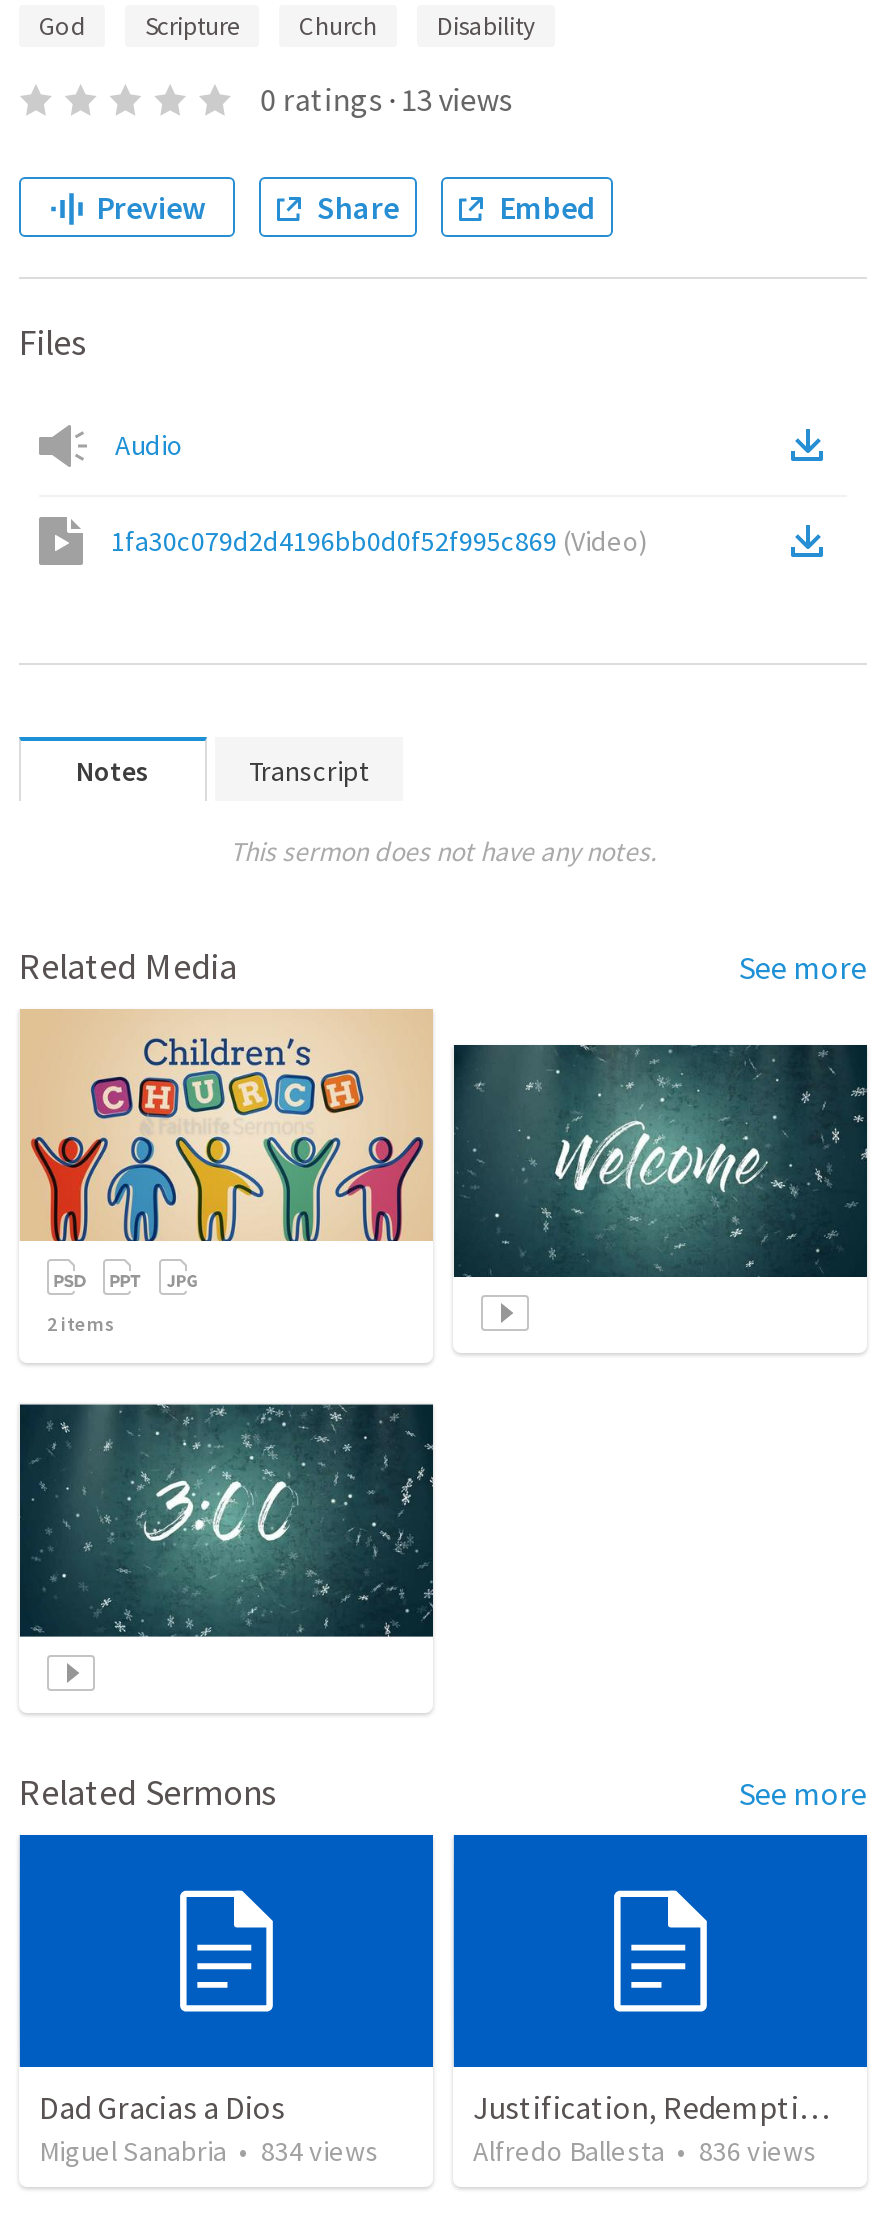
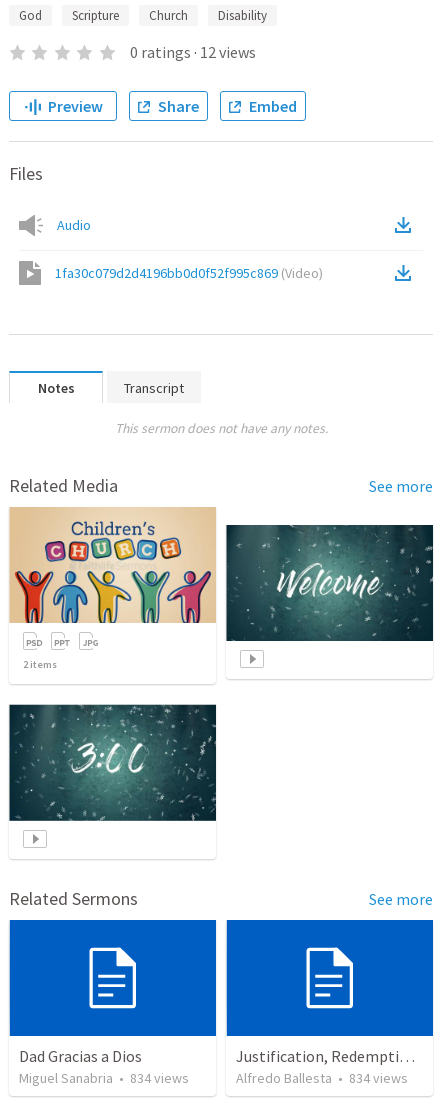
- 0 ratings · 13 views
+ 0 ratings · 12 views

- Alfredo Ballesta • 836 views
+ Alfredo Ballesta • 834 views
